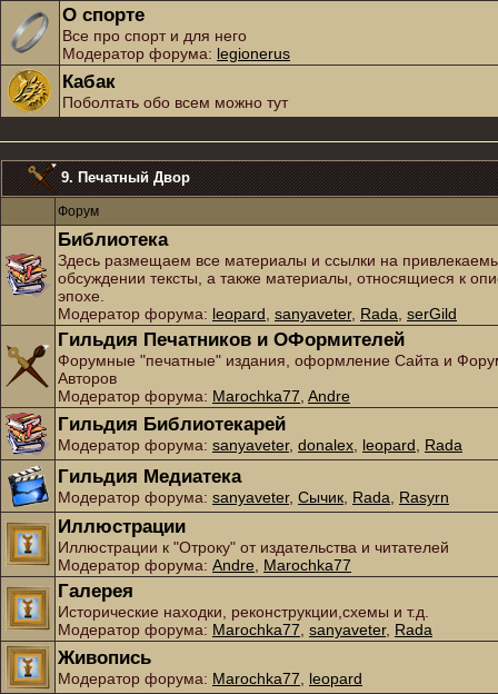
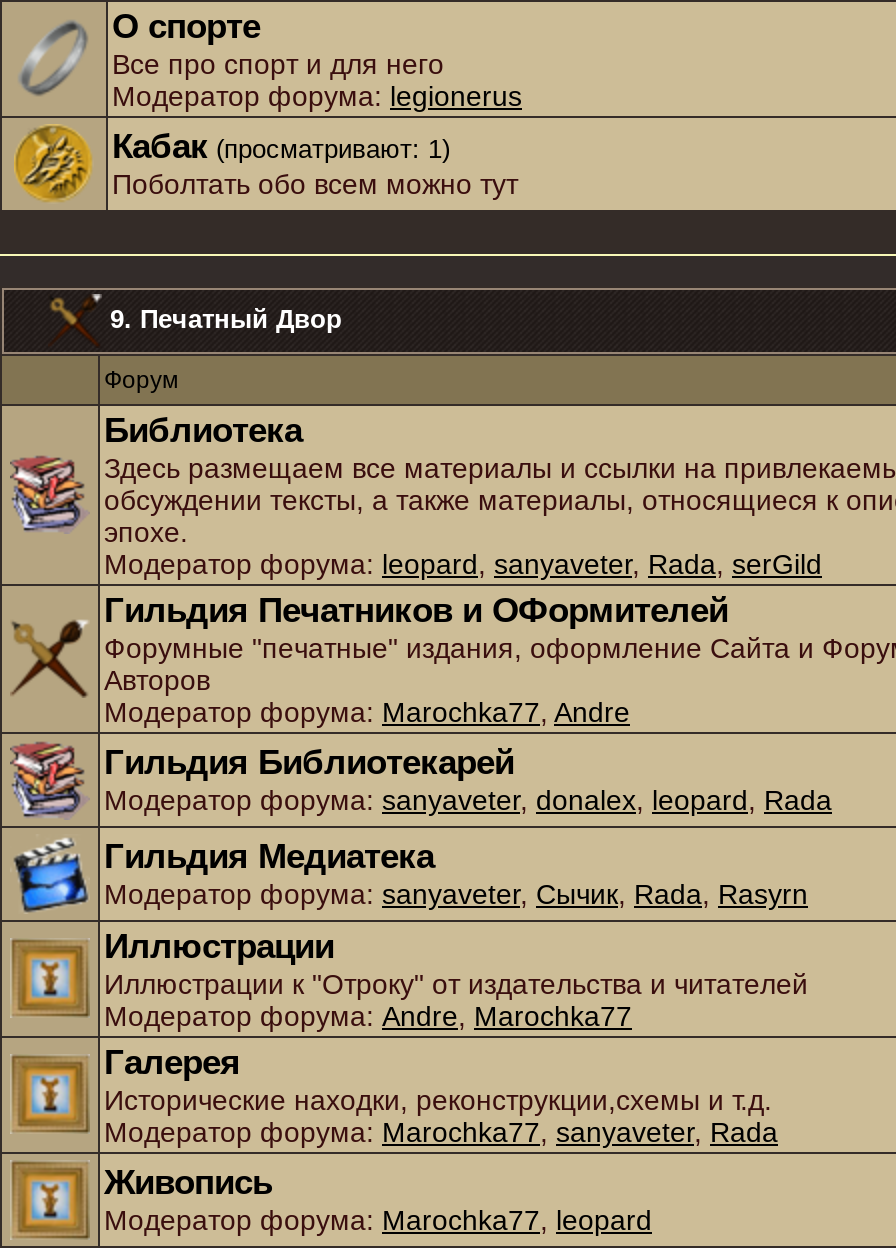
- Кабак
+ Кабак (просматривают: 1)
